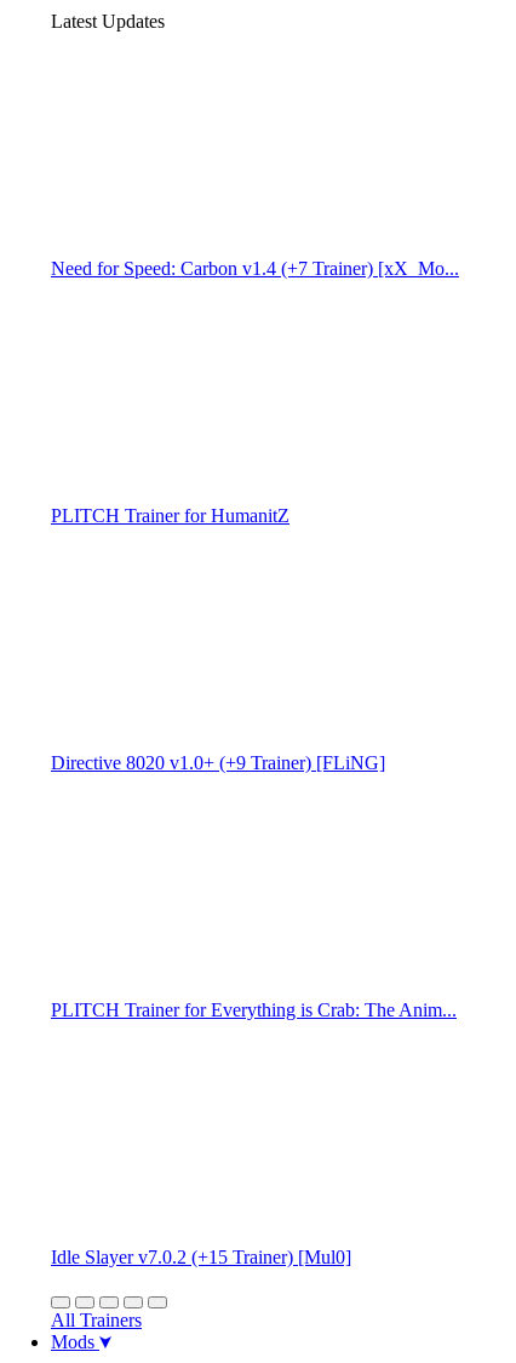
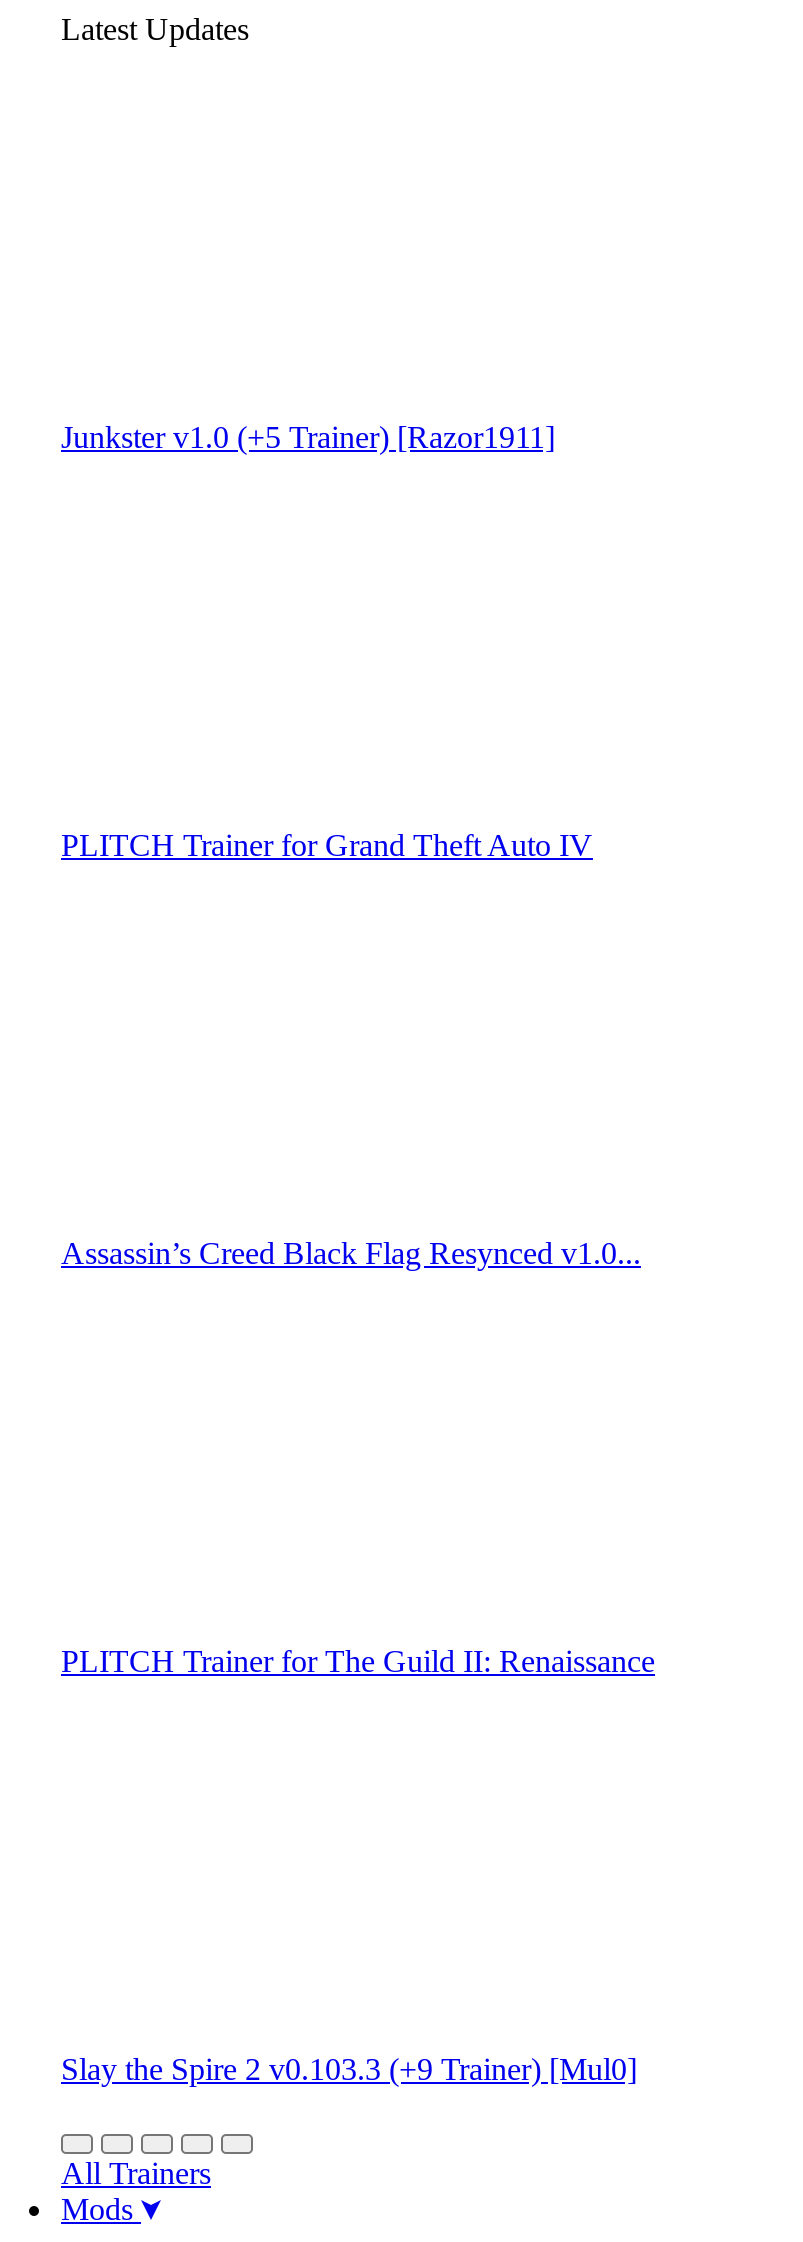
- Need for Speed: Carbon v1.4 (+7 Trainer) [xX_Mo...
+ Junkster v1.0 (+5 Trainer) [Razor1911]

- PLITCH Trainer for HumanitZ
+ PLITCH Trainer for Grand Theft Auto IV

- Directive 8020 v1.0+ (+9 Trainer) [FLiNG]
+ Assassin’s Creed Black Flag Resynced v1.0...

- PLITCH Trainer for Everything is Crab: The Anim...
+ PLITCH Trainer for The Guild II: Renaissance

- Idle Slayer v7.0.2 (+15 Trainer) [Mul0]
+ Slay the Spire 2 v0.103.3 (+9 Trainer) [Mul0]
